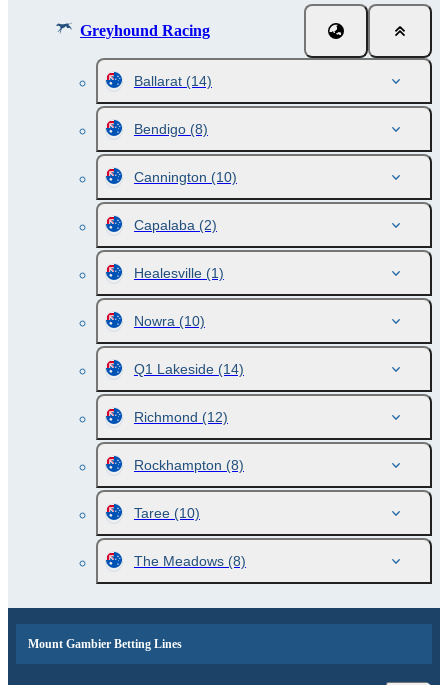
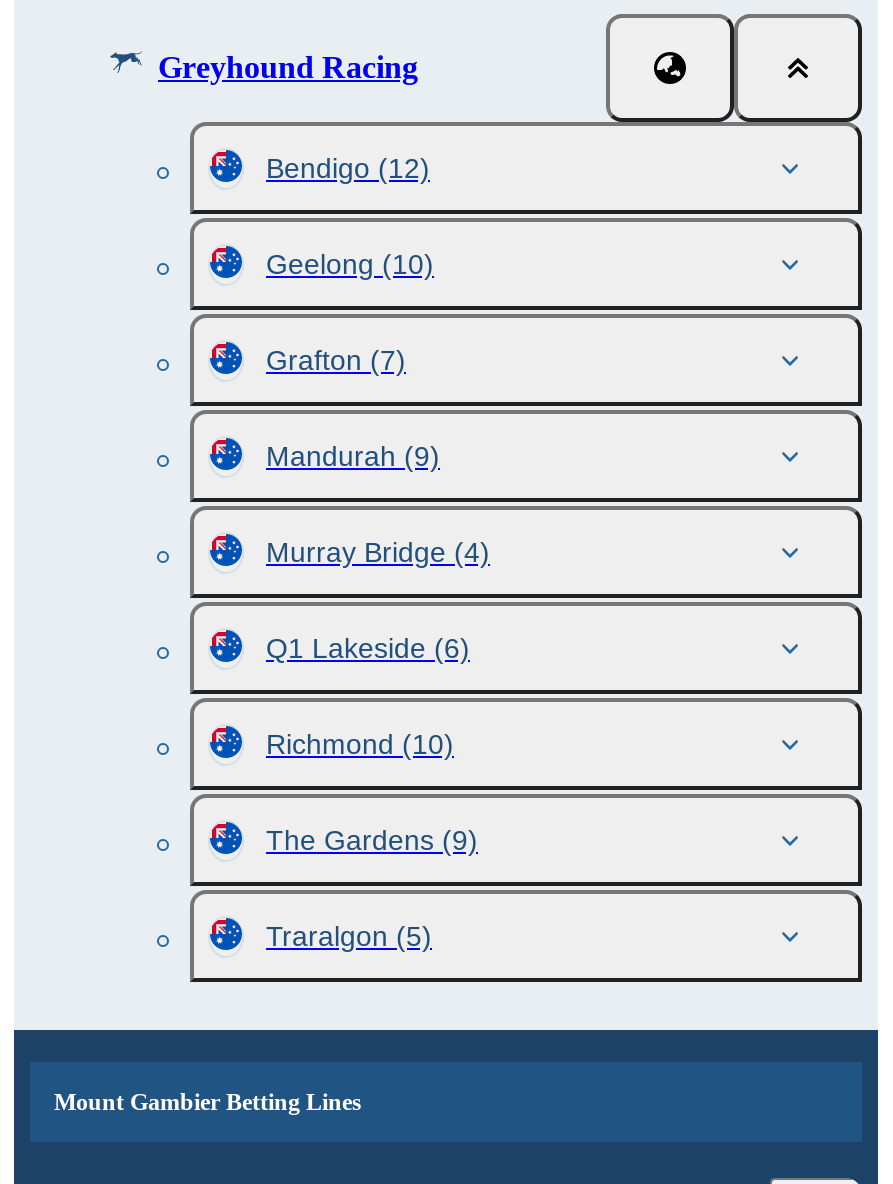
- Ballarat (14)
- Bendigo (8)
- Cannington (10)
- Capalaba (2)
- Healesville (1)
- Nowra (10)
- Q1 Lakeside (14)
- Richmond (12)
- Rockhampton (8)
- Taree (10)
- The Meadows (8)
+ Bendigo (12)
+ Geelong (10)
+ Grafton (7)
+ Mandurah (9)
+ Murray Bridge (4)
+ Q1 Lakeside (6)
+ Richmond (10)
+ The Gardens (9)
+ Traralgon (5)
